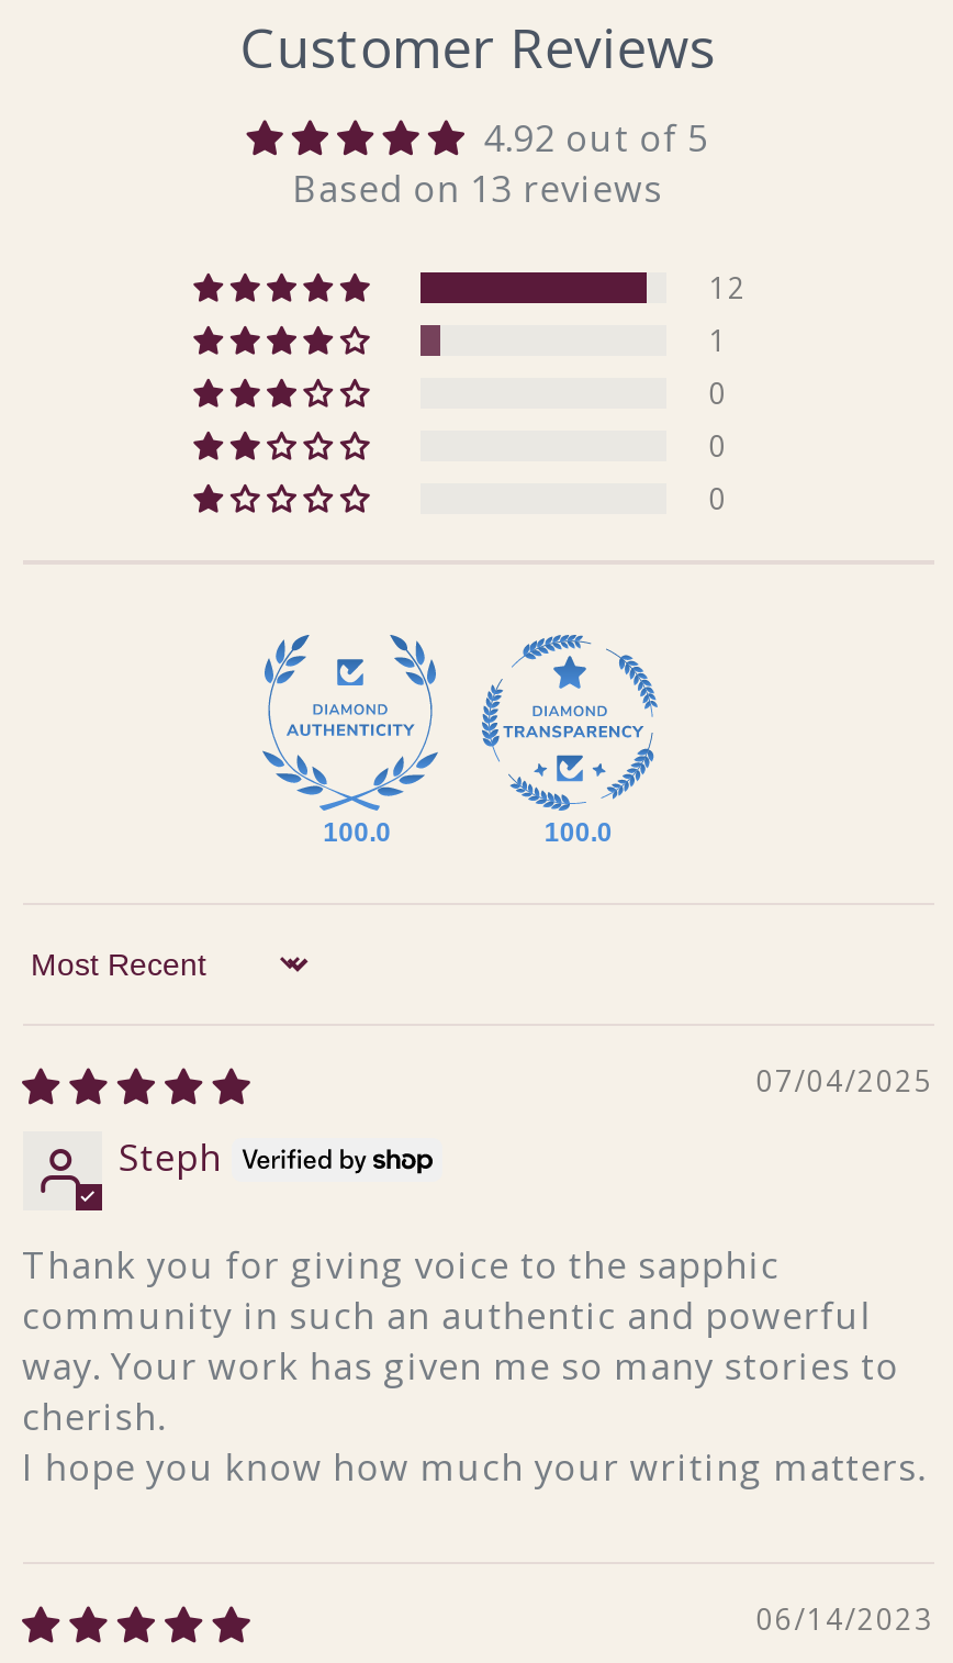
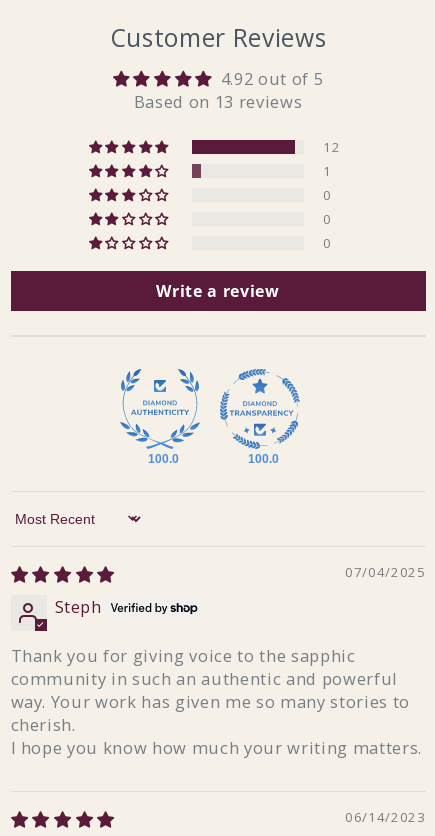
+ Write a review
